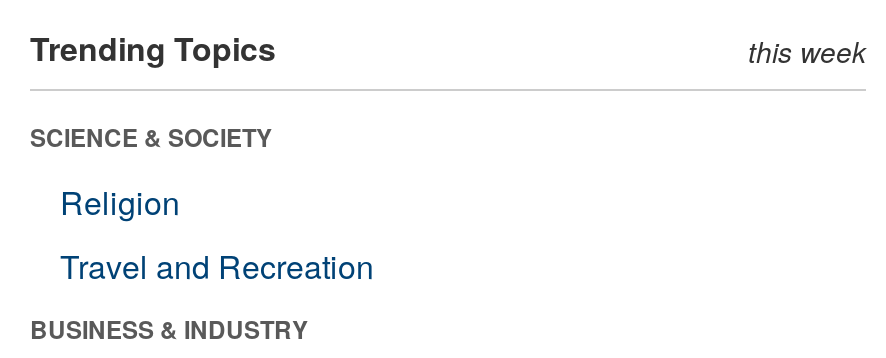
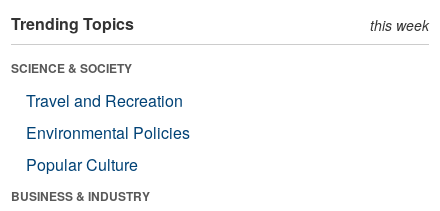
- Religion

moved up: Travel and Recreation

+ Environmental Policies
+ Popular Culture
